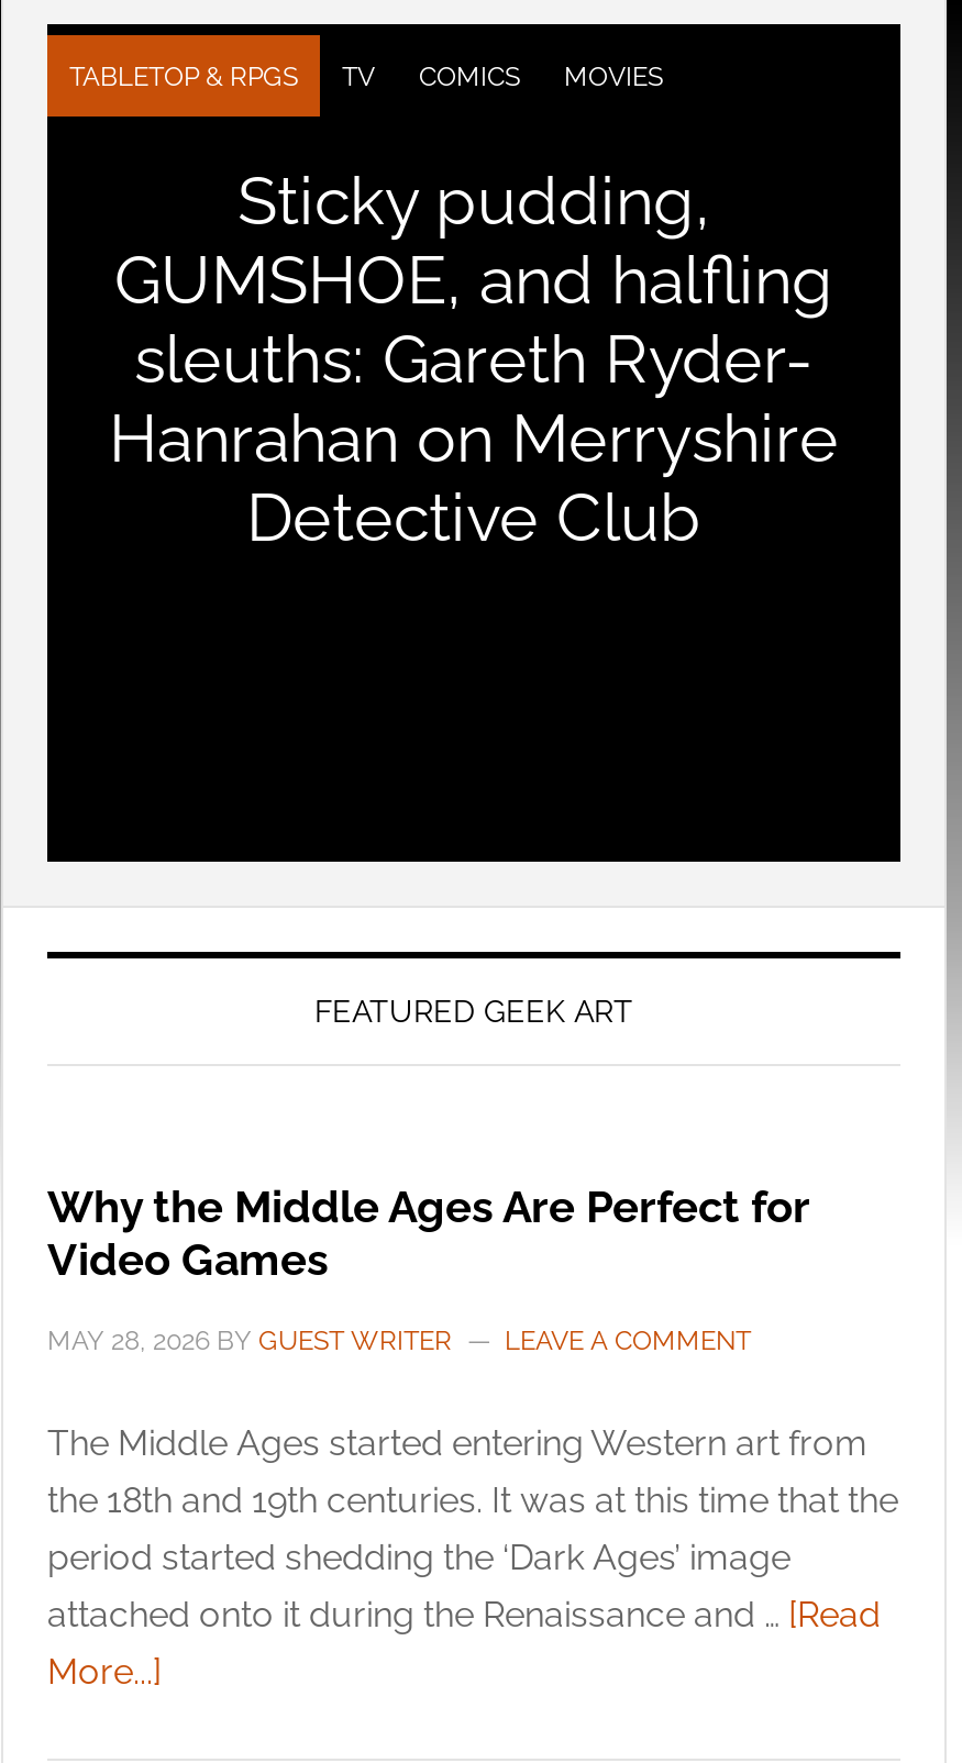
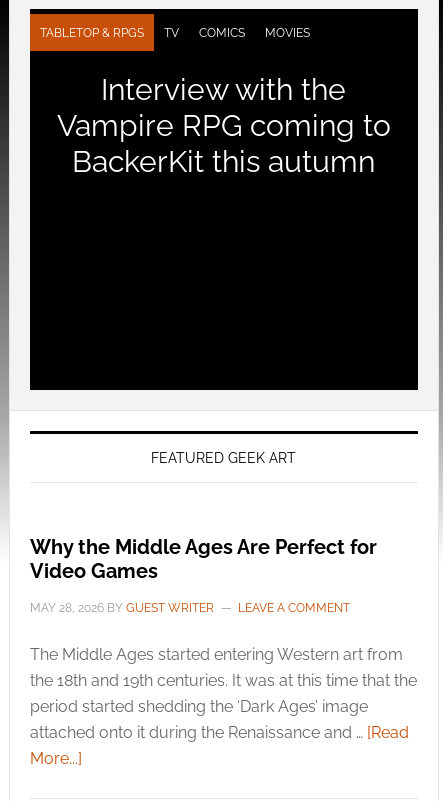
- Sticky pudding,
- GUMSHOE, and halfling
- sleuths: Gareth Ryder-
- Hanrahan on Merryshire
- Detective Club
+ Interview with the
+ Vampire RPG coming to
+ BackerKit this autumn
